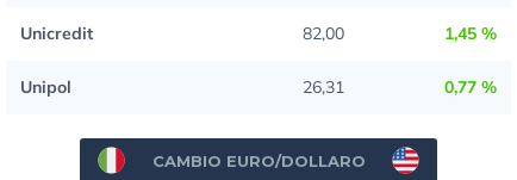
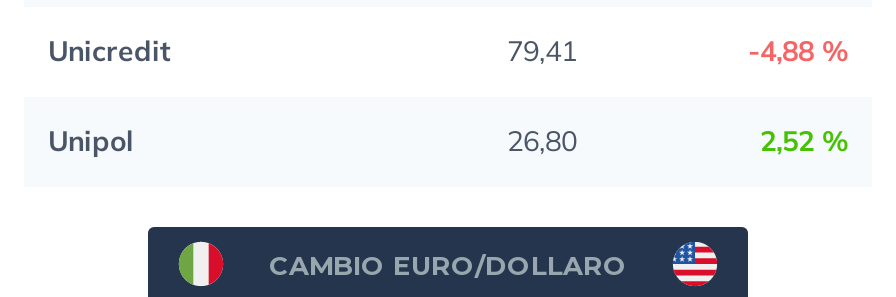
- 82,00
+ 79,41

- 1,45 %
+ -4,88 %

- 26,31
+ 26,80

- 0,77 %
+ 2,52 %
